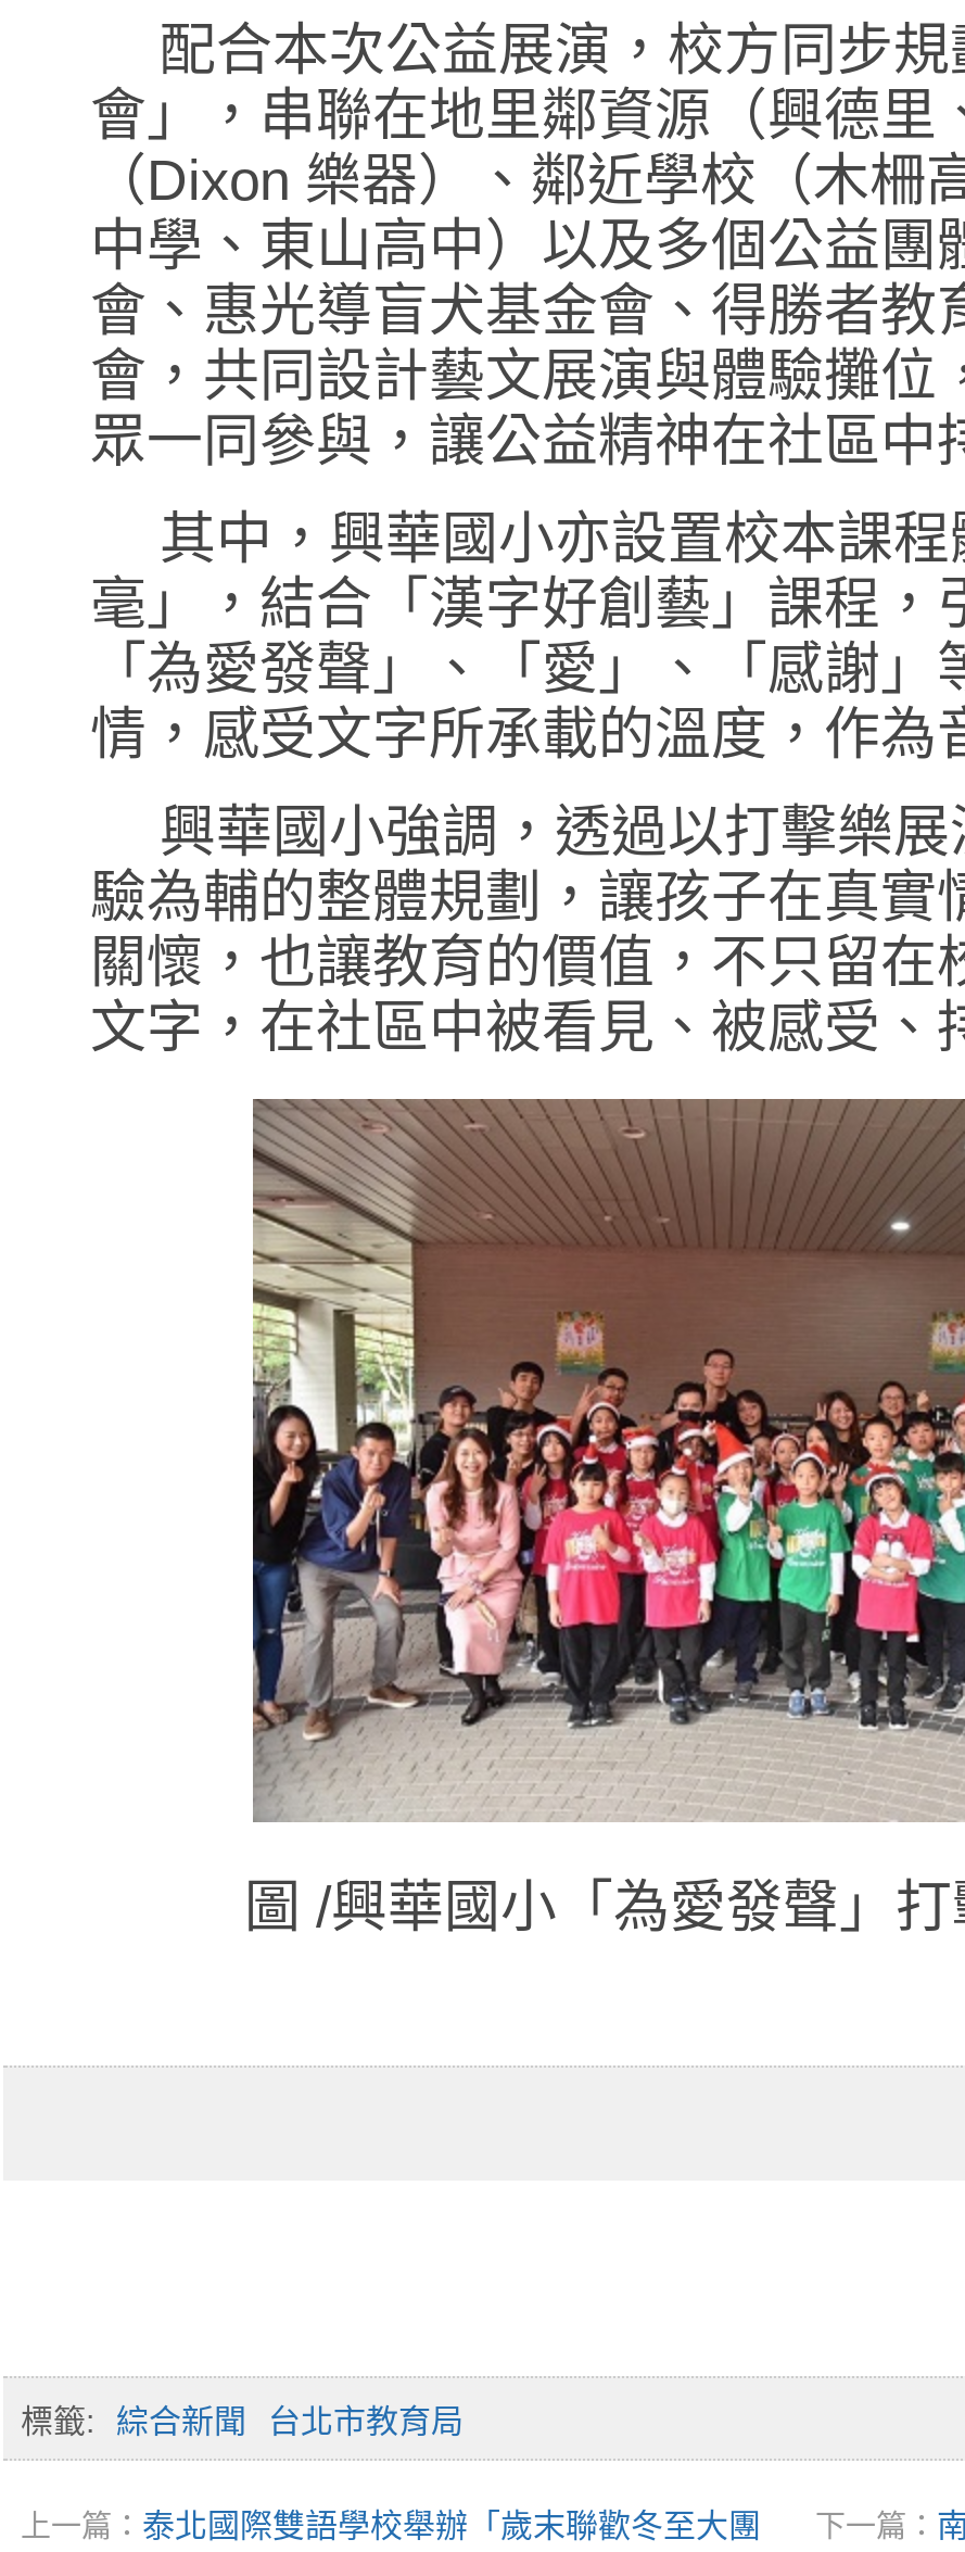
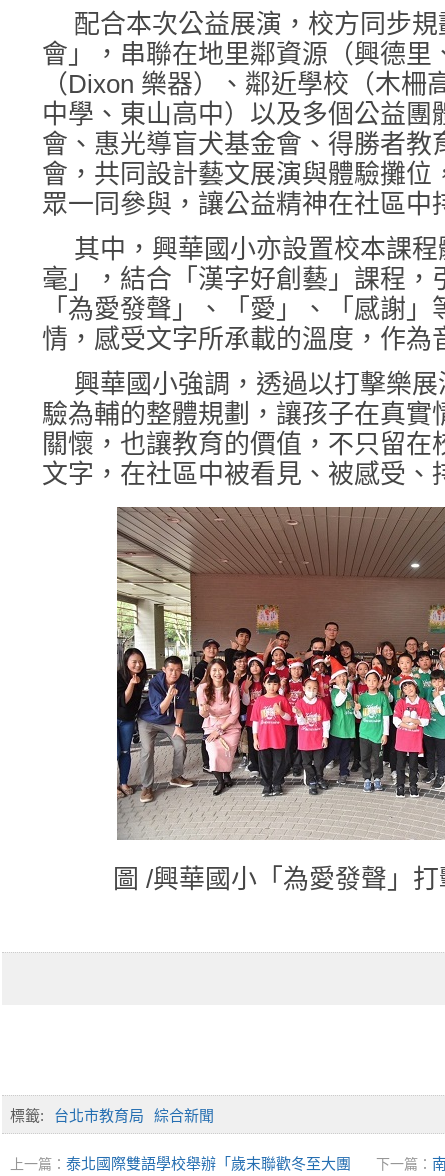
- 標籤: 綜合新聞 台北市教育局
+ 標籤: 台北市教育局 綜合新聞
